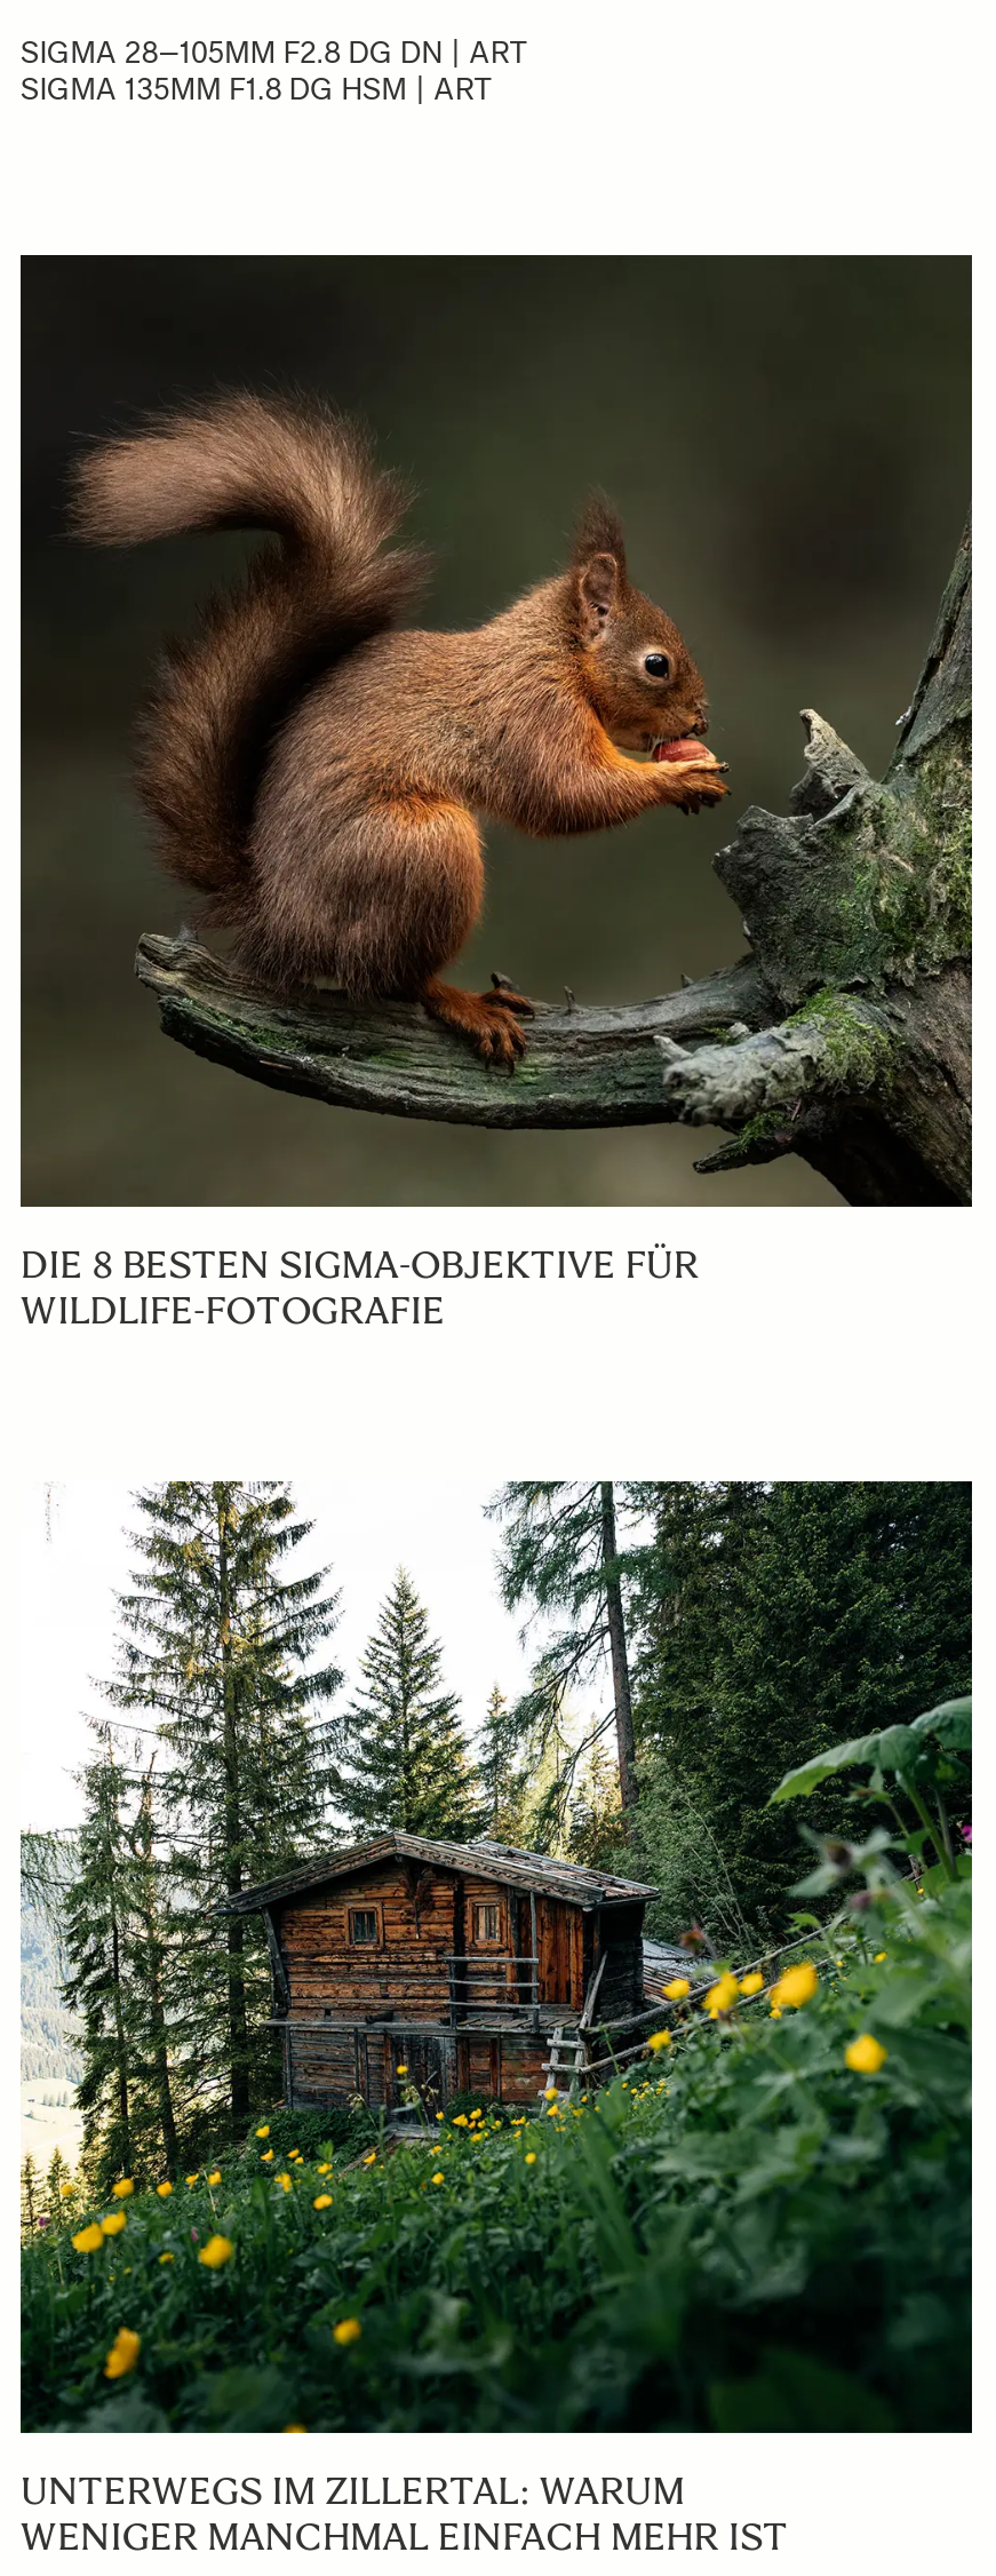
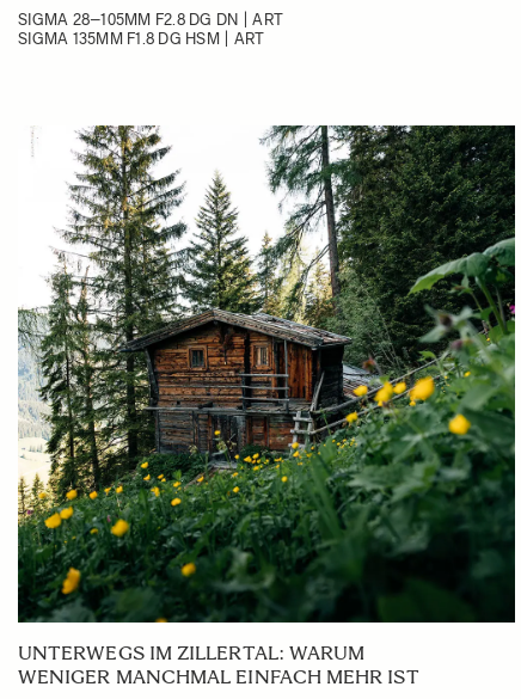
- [image]
- DIE 8 BESTEN SIGMA-OBJEKTIVE FÜR
- WILDLIFE-FOTOGRAFIE
